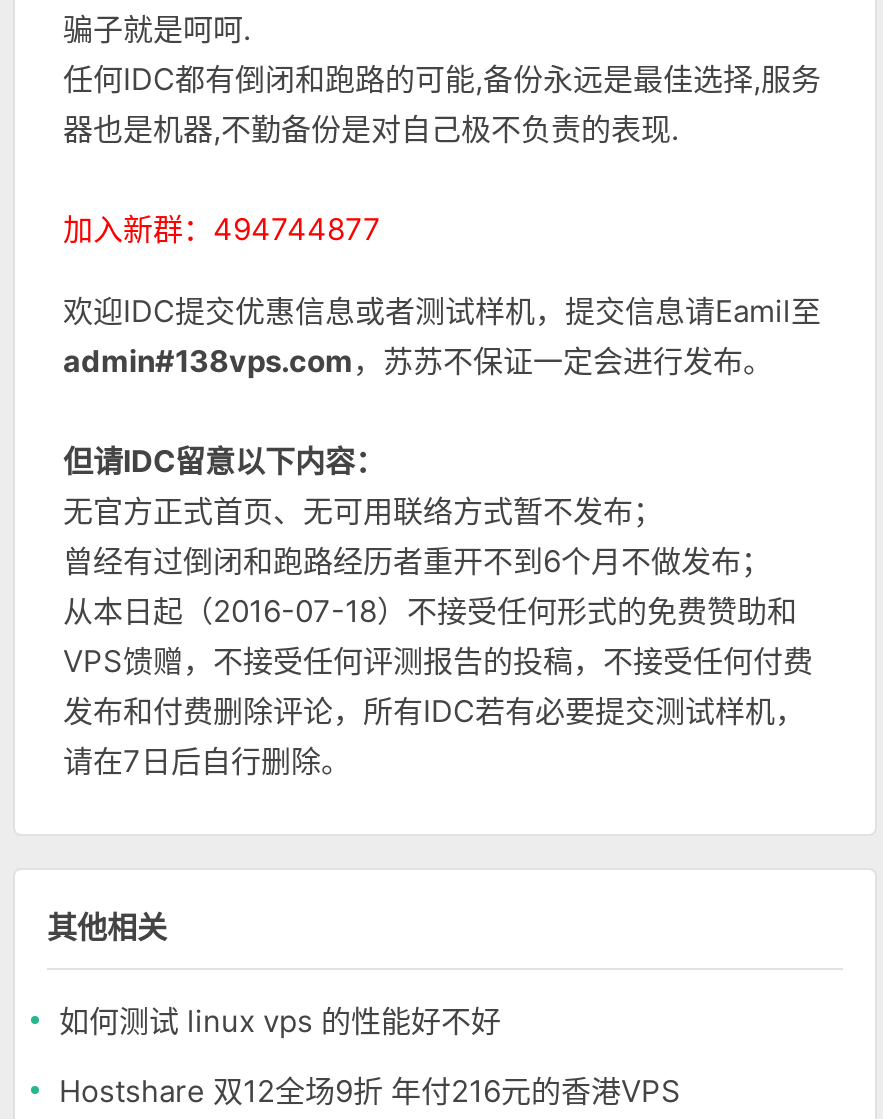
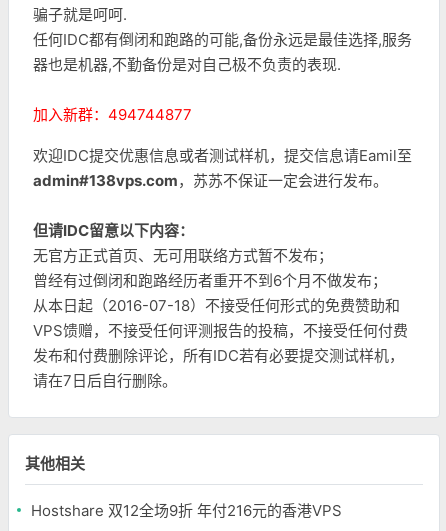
- 如何测试 linux vps 的性能好不好
